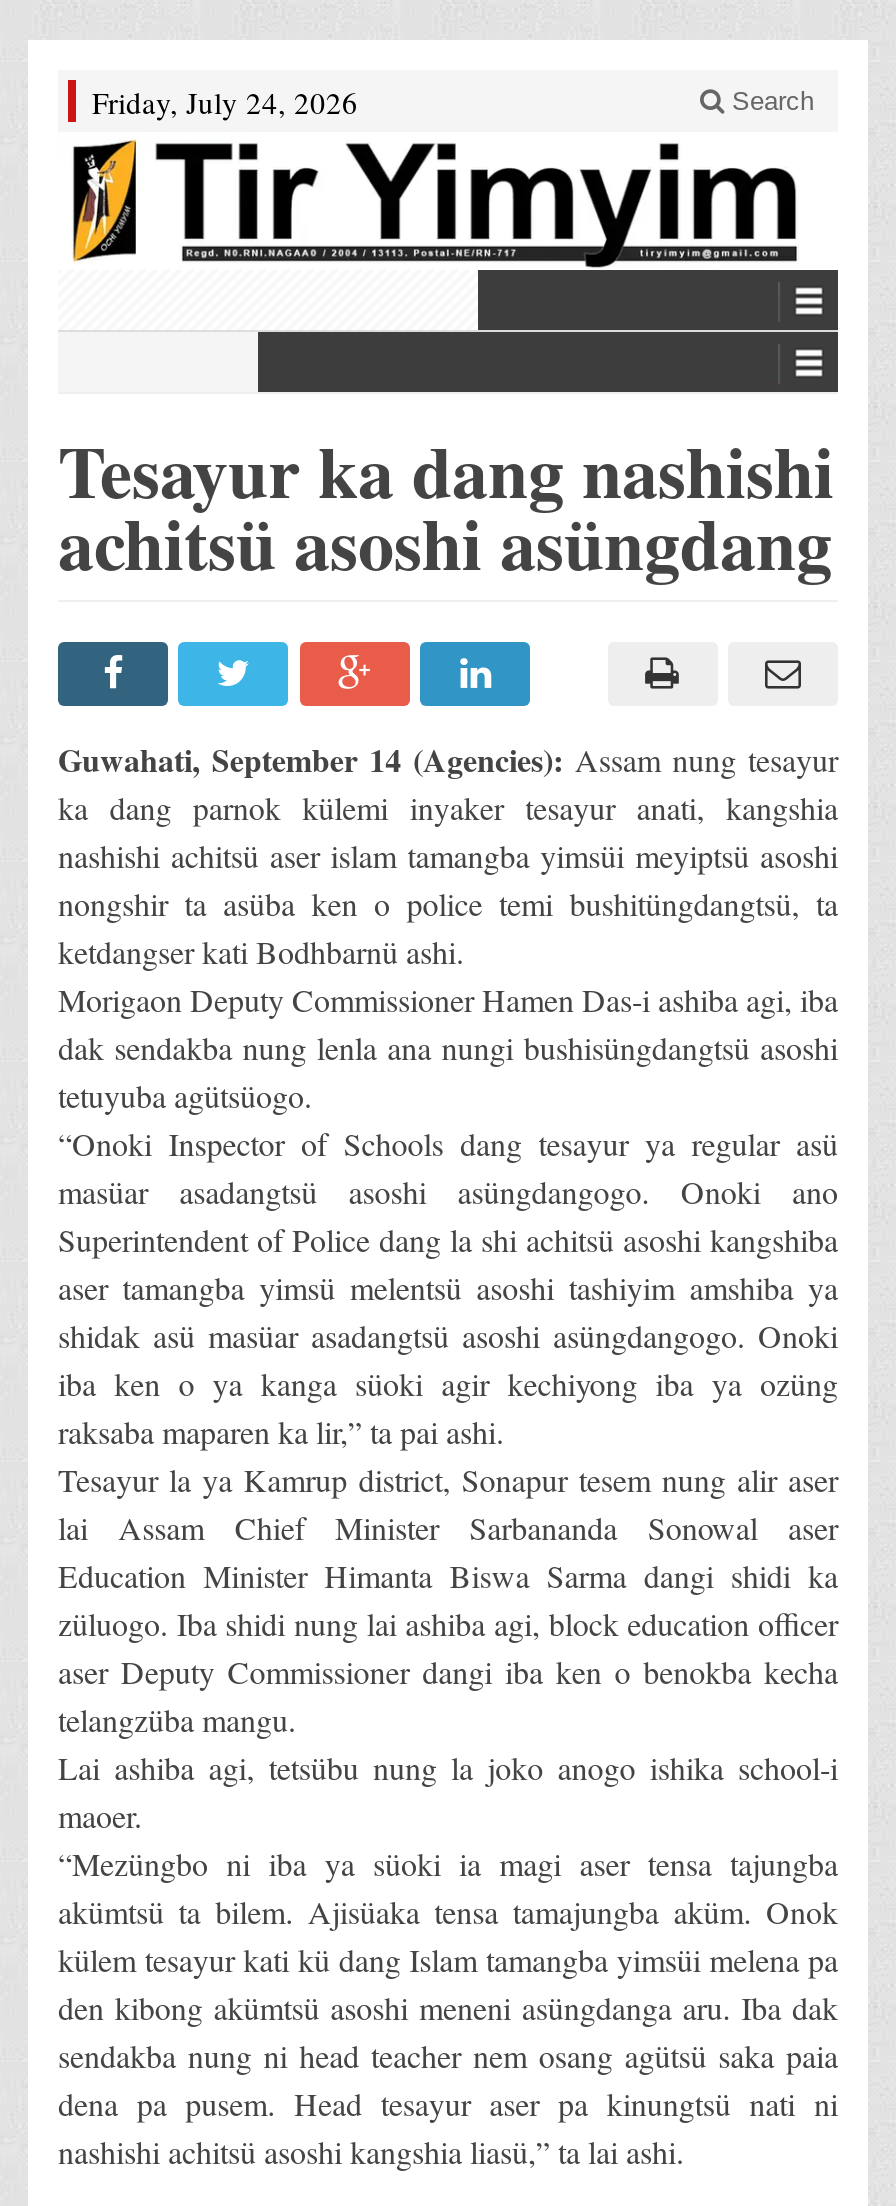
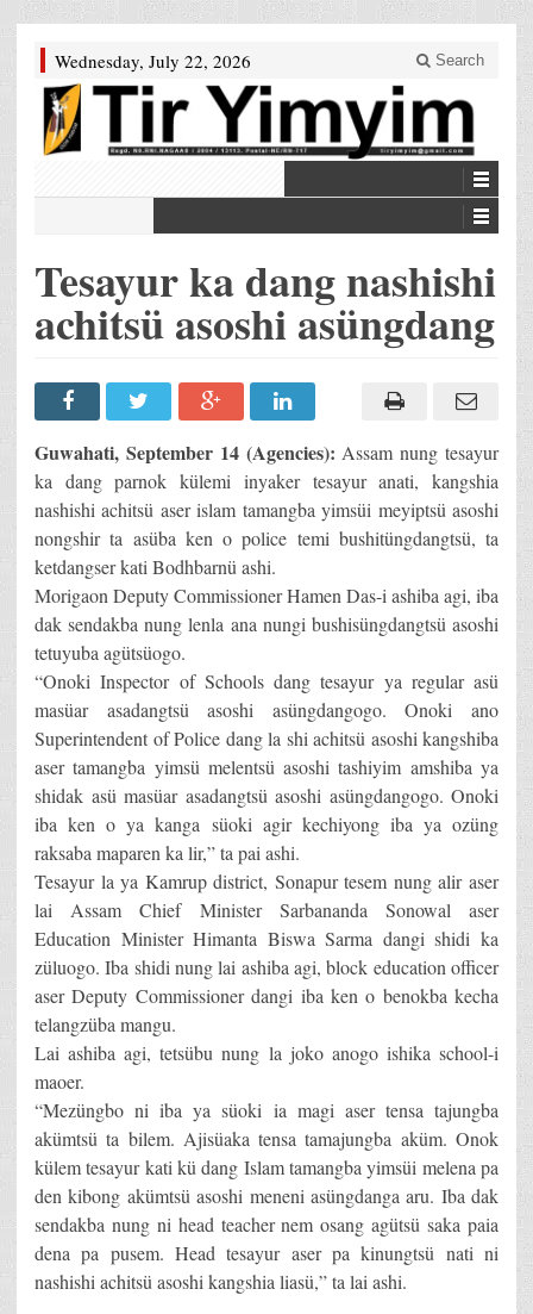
- Friday, July 24, 2026
+ Wednesday, July 22, 2026
